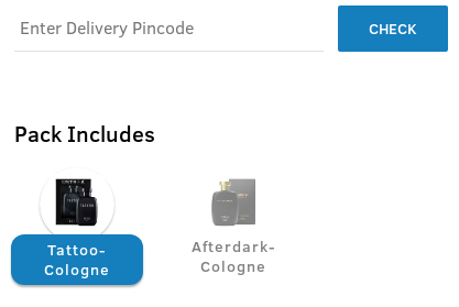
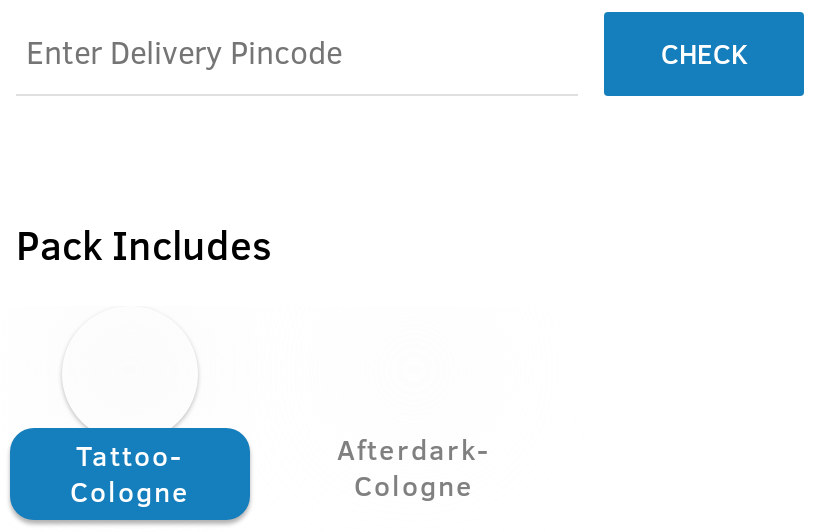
- [image]

- [image]
